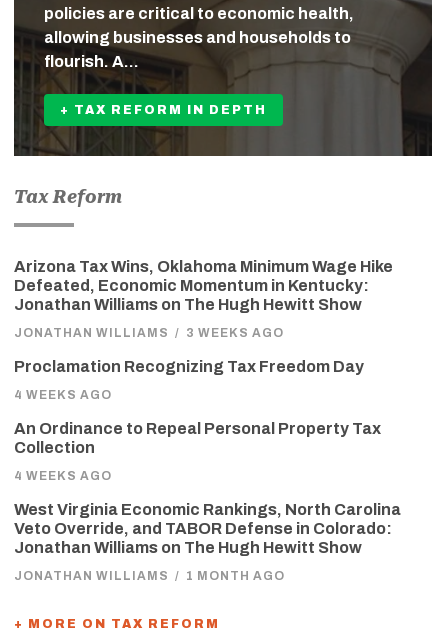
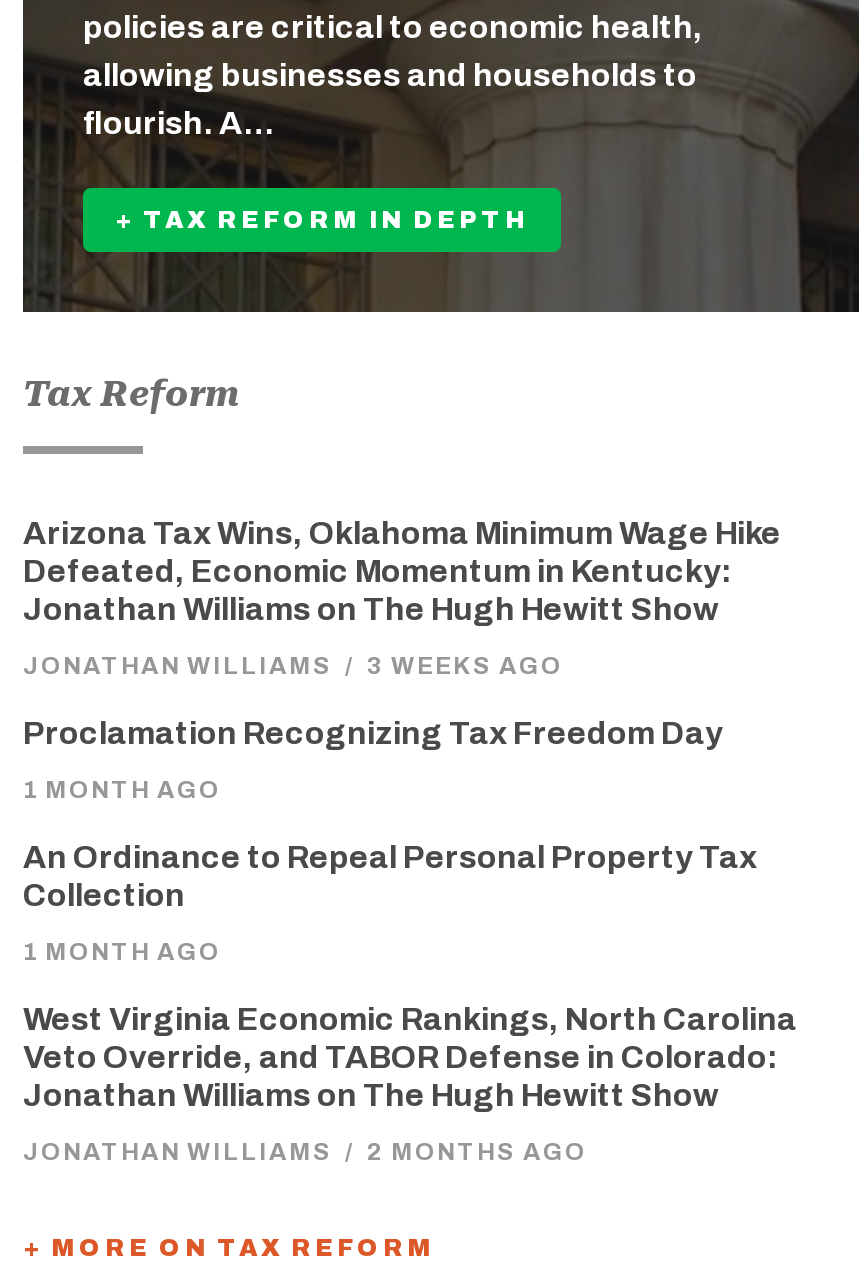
- 4 WEEKS AGO
+ 1 MONTH AGO

- 4 WEEKS AGO
+ 1 MONTH AGO

- JONATHAN WILLIAMS / 1 MONTH AGO
+ JONATHAN WILLIAMS / 2 MONTHS AGO
